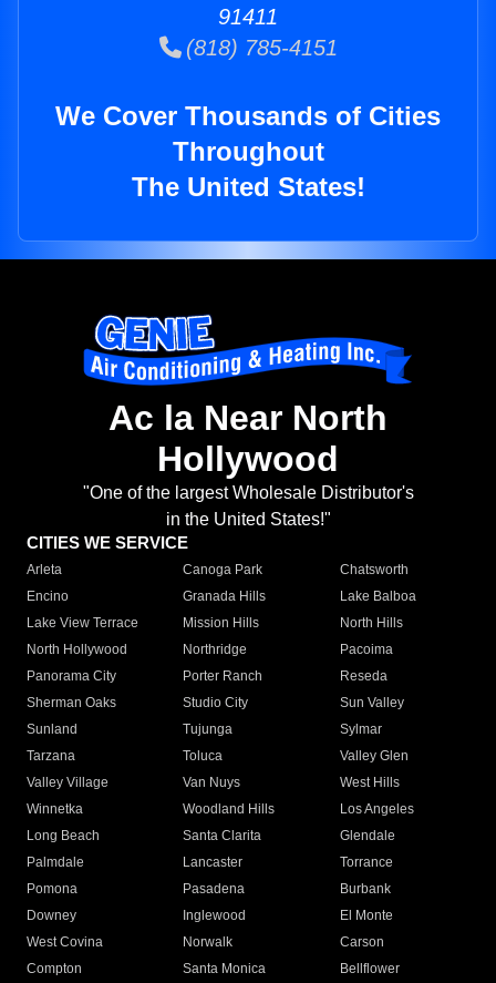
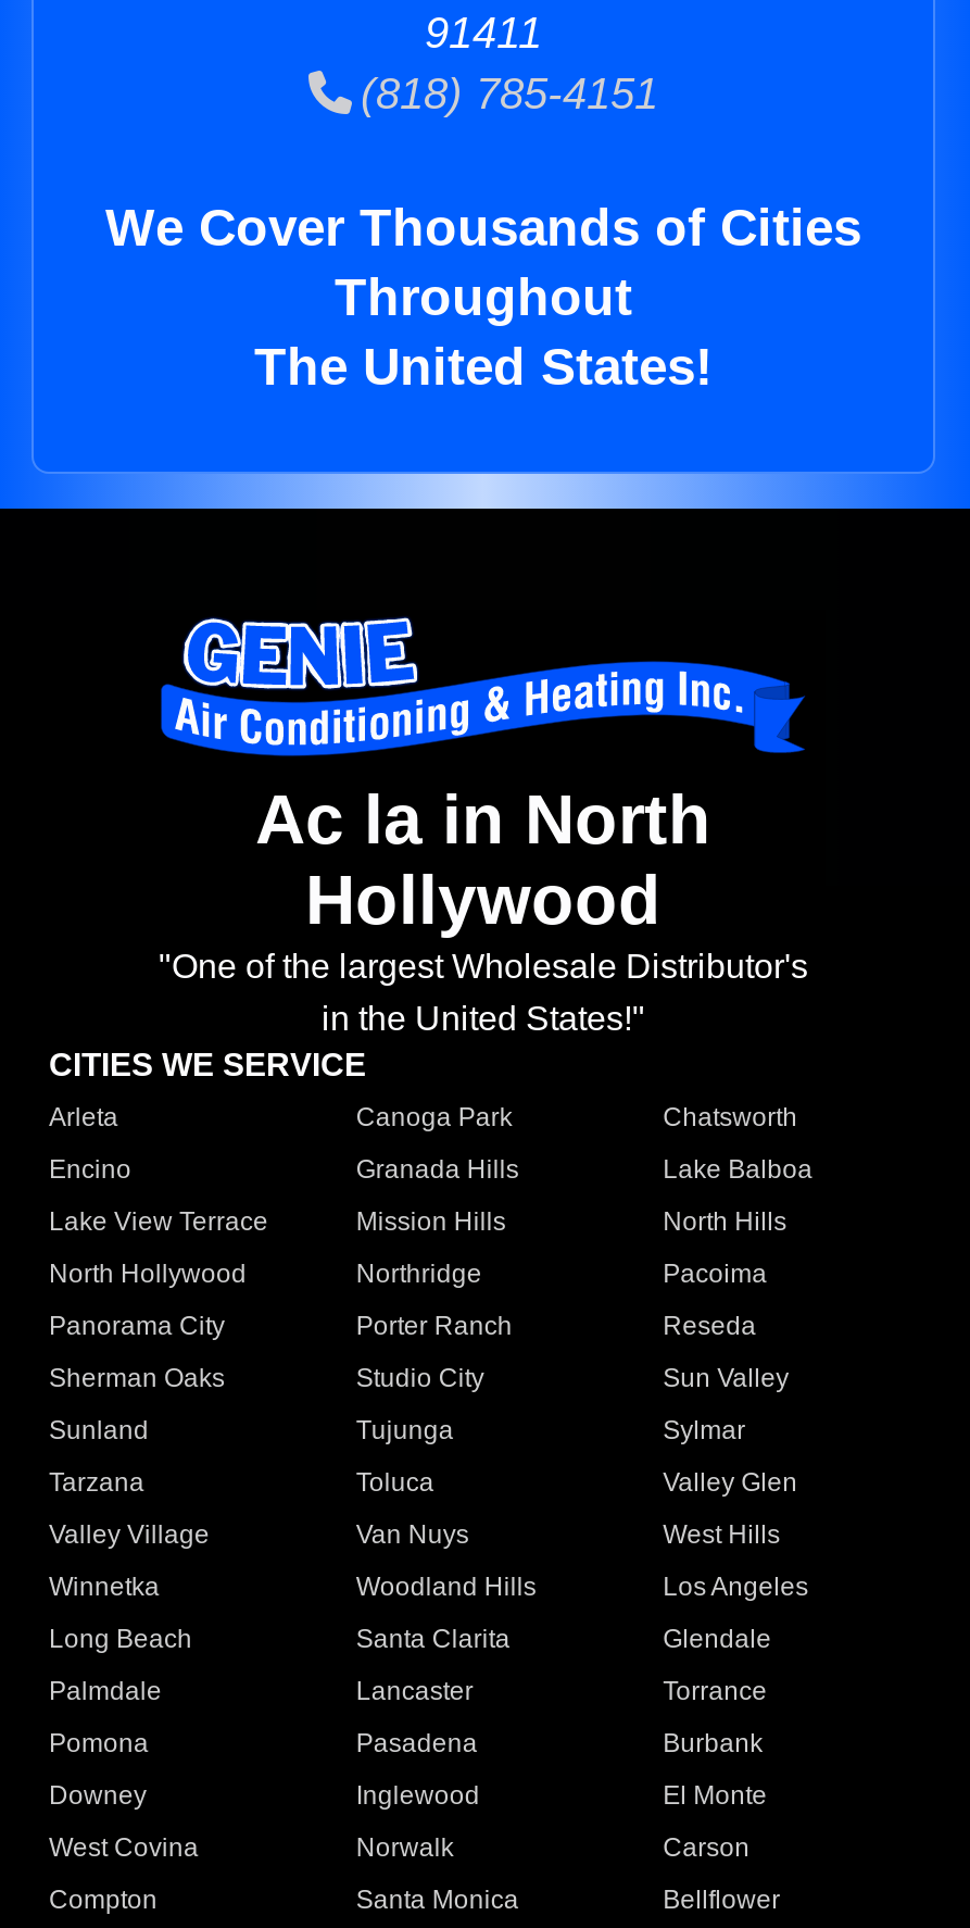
- Ac la Near North
+ Ac la in North
